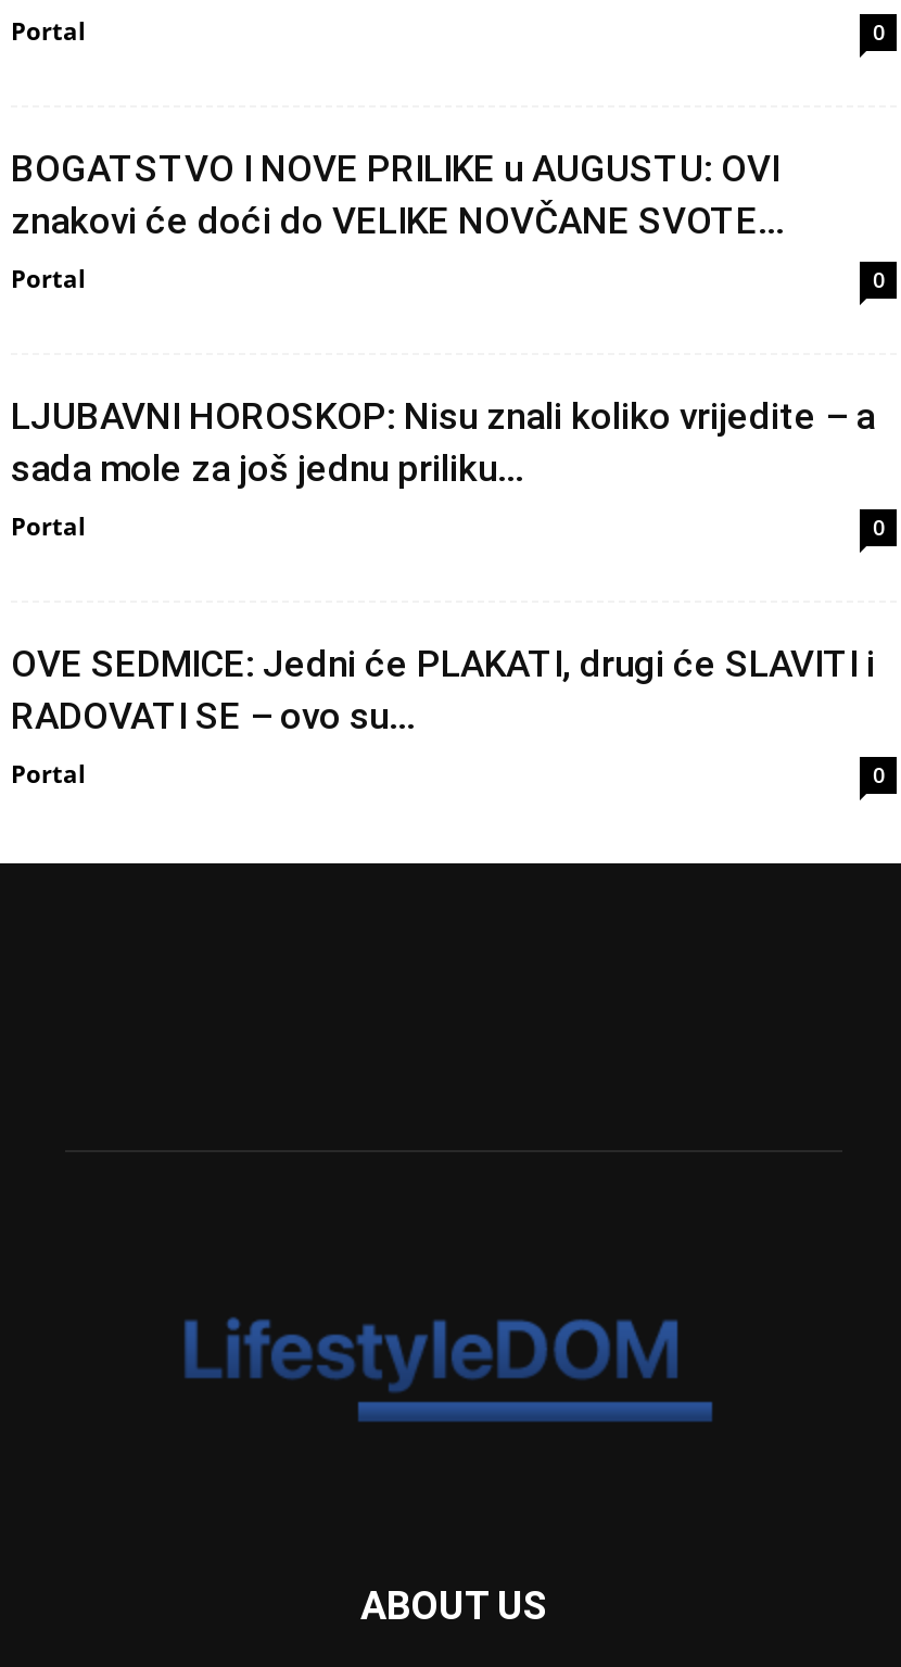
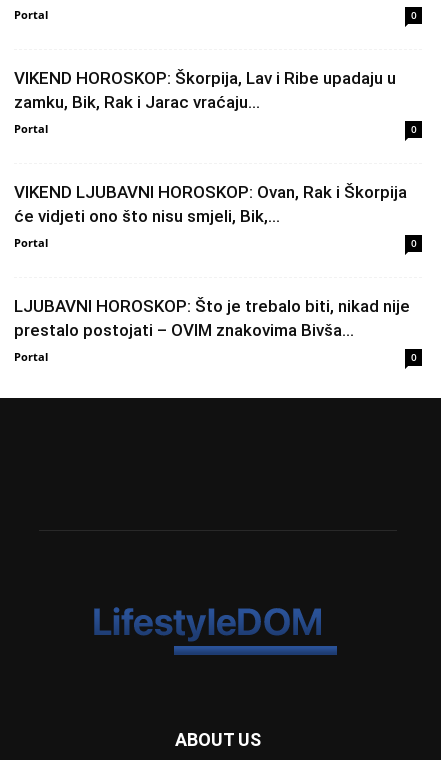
- BOGATSTVO I NOVE PRILIKE u AUGUSTU: OVI
- znakovi će doći do VELIKE NOVČANE SVOTE...
+ VIKEND HOROSKOP: Škorpija, Lav i Ribe upadaju u
+ zamku, Bik, Rak i Jarac vraćaju...

- LJUBAVNI HOROSKOP: Nisu znali koliko vrijedite – a
- sada mole za još jednu priliku...
+ VIKEND LJUBAVNI HOROSKOP: Ovan, Rak i Škorpija
+ će vidjeti ono što nisu smjeli, Bik,...

- OVE SEDMICE: Jedni će PLAKATI, drugi će SLAVITI i
- RADOVATI SE – ovo su...
+ LJUBAVNI HOROSKOP: Što je trebalo biti, nikad nije
+ prestalo postojati – OVIM znakovima Bivša...
